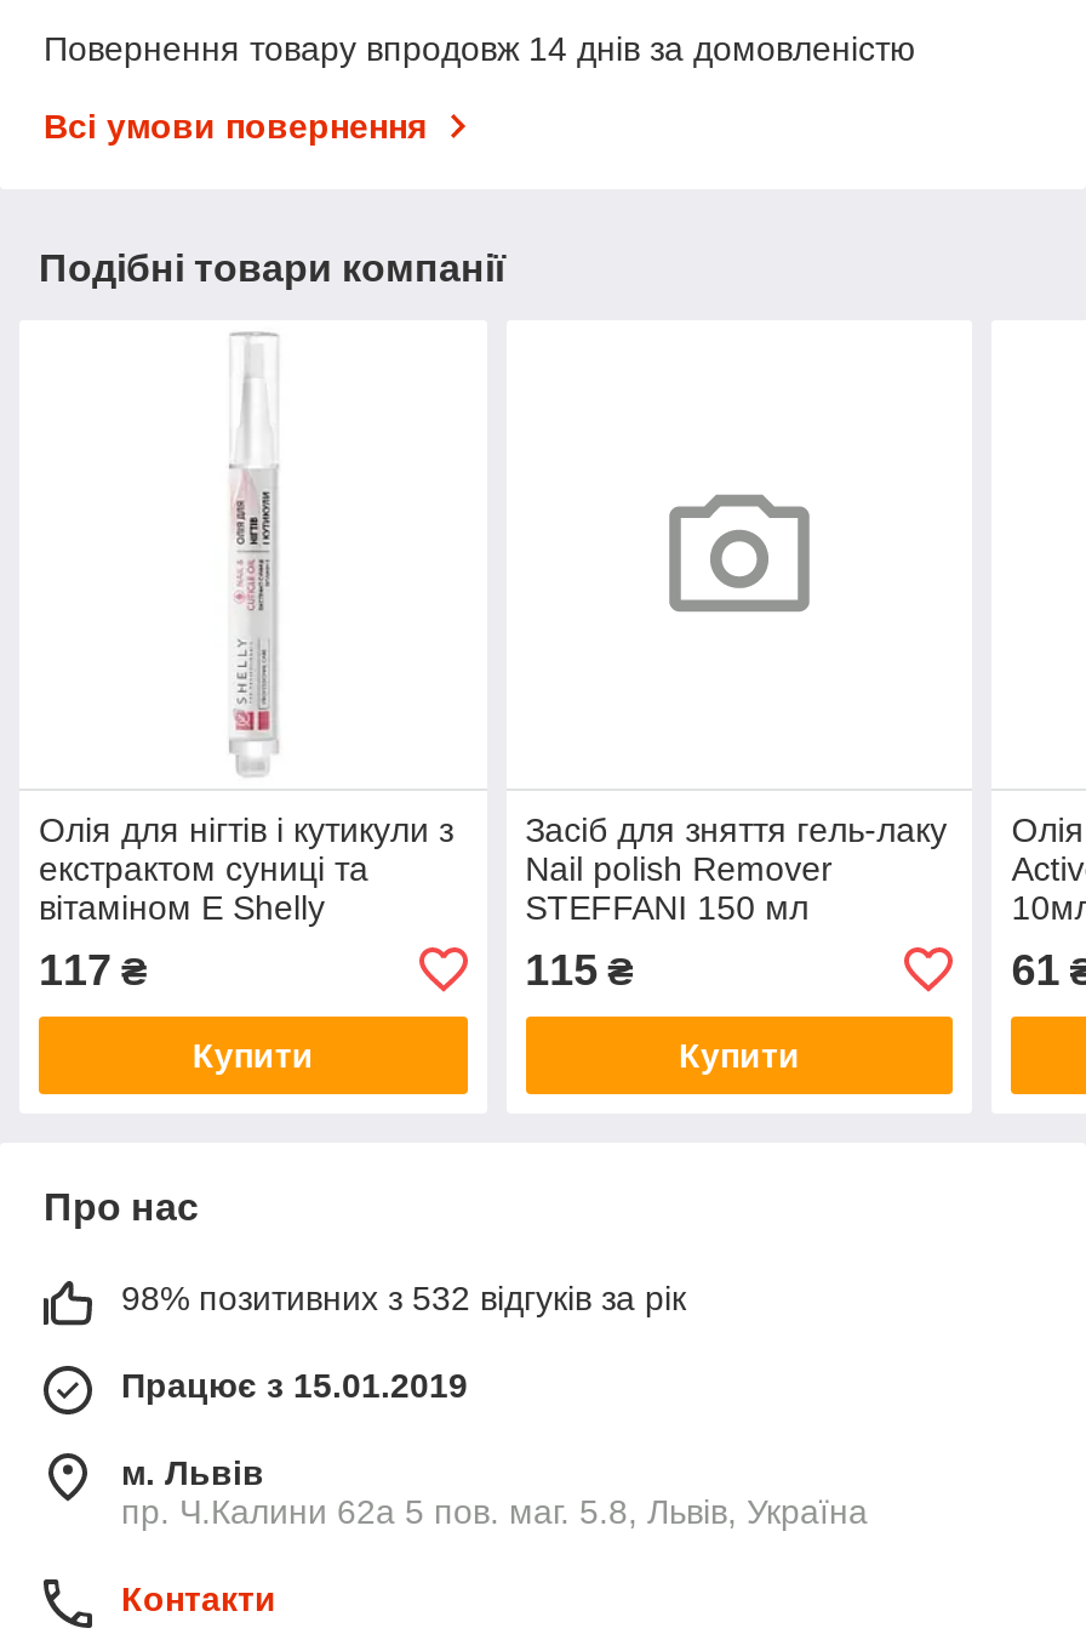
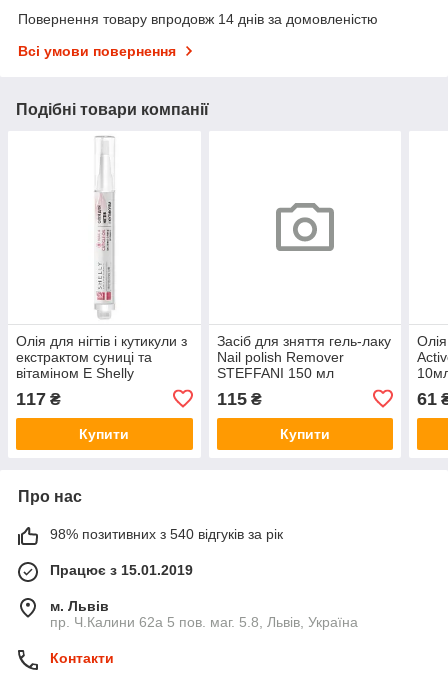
- 98% позитивних з 532 відгуків за рік
+ 98% позитивних з 540 відгуків за рік
